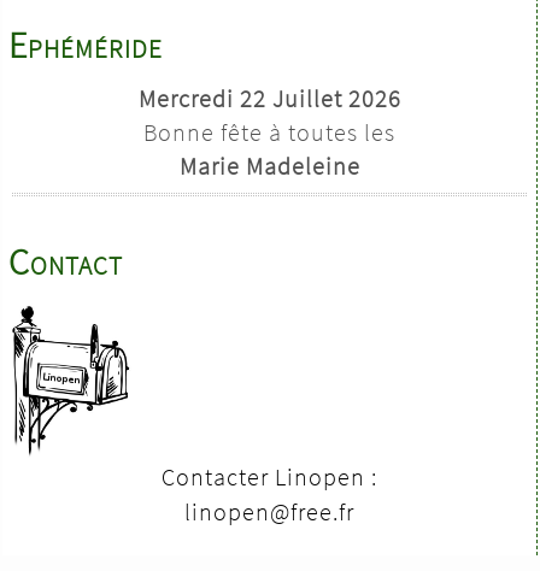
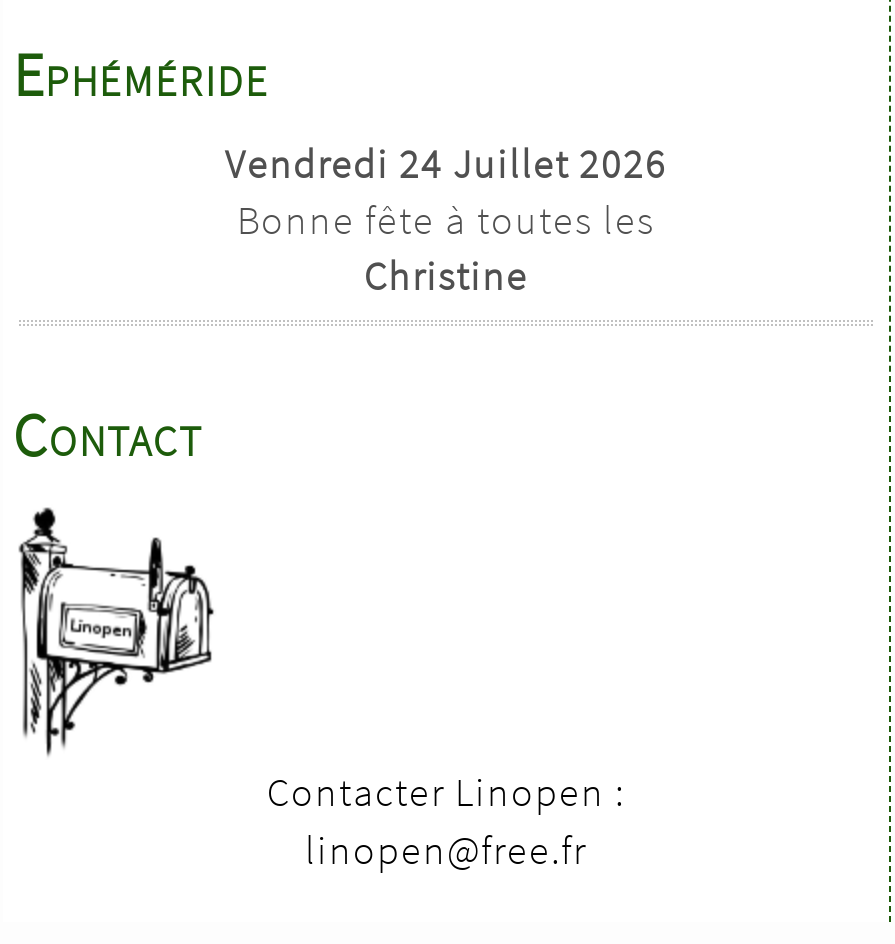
- Mercredi 22 Juillet 2026
+ Vendredi 24 Juillet 2026

- Marie Madeleine
+ Christine
